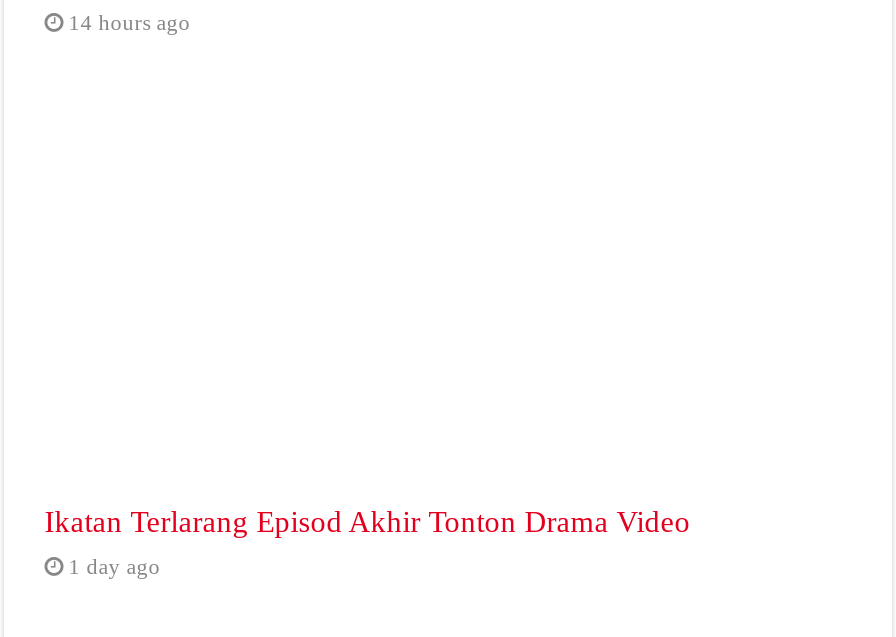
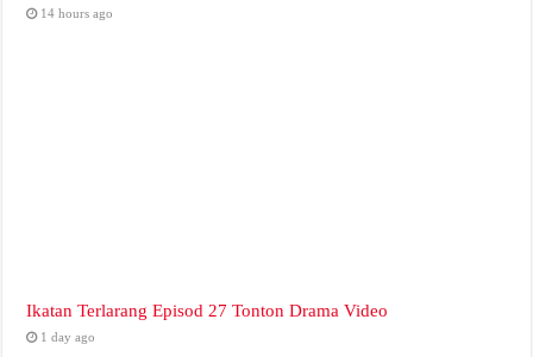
- Ikatan Terlarang Episod Akhir Tonton Drama Video
+ Ikatan Terlarang Episod 27 Tonton Drama Video
